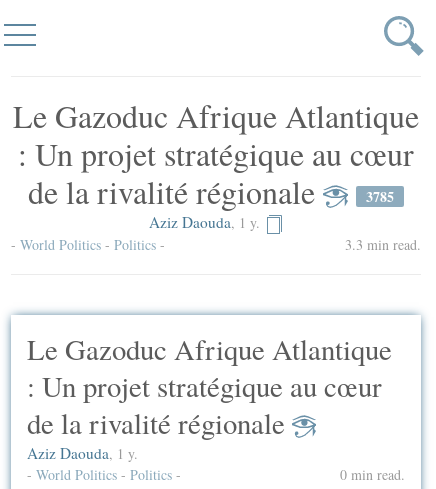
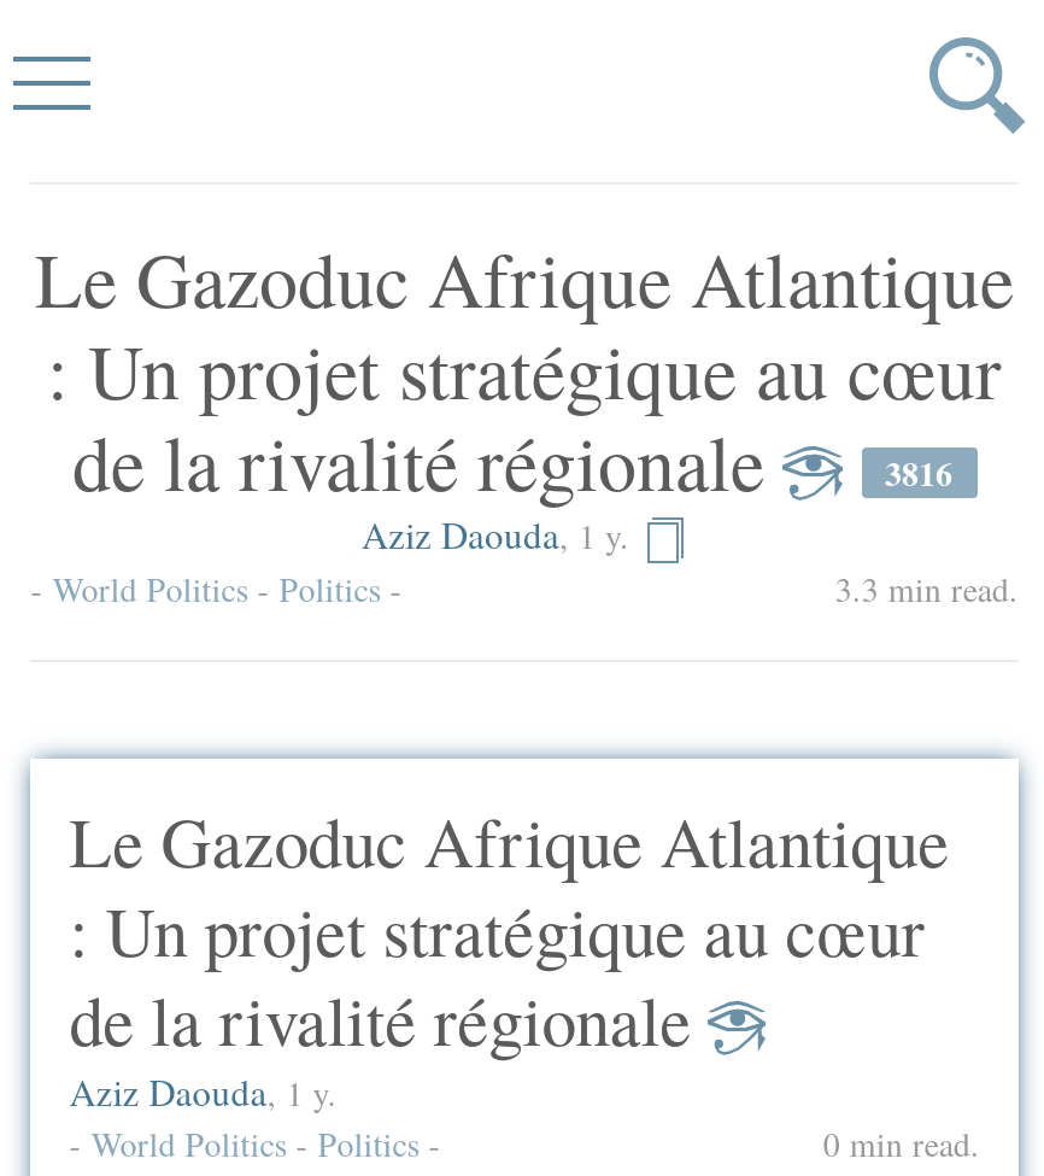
- de la rivalité régionale 3785
+ de la rivalité régionale 3816
